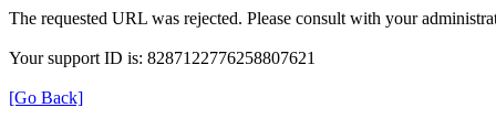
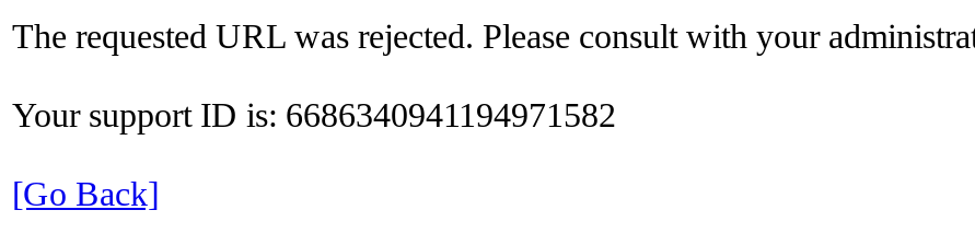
- Your support ID is: 8287122776258807621
+ Your support ID is: 6686340941194971582
